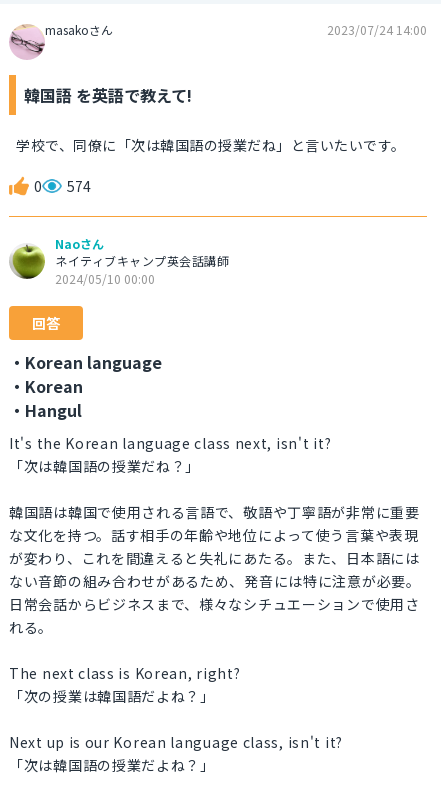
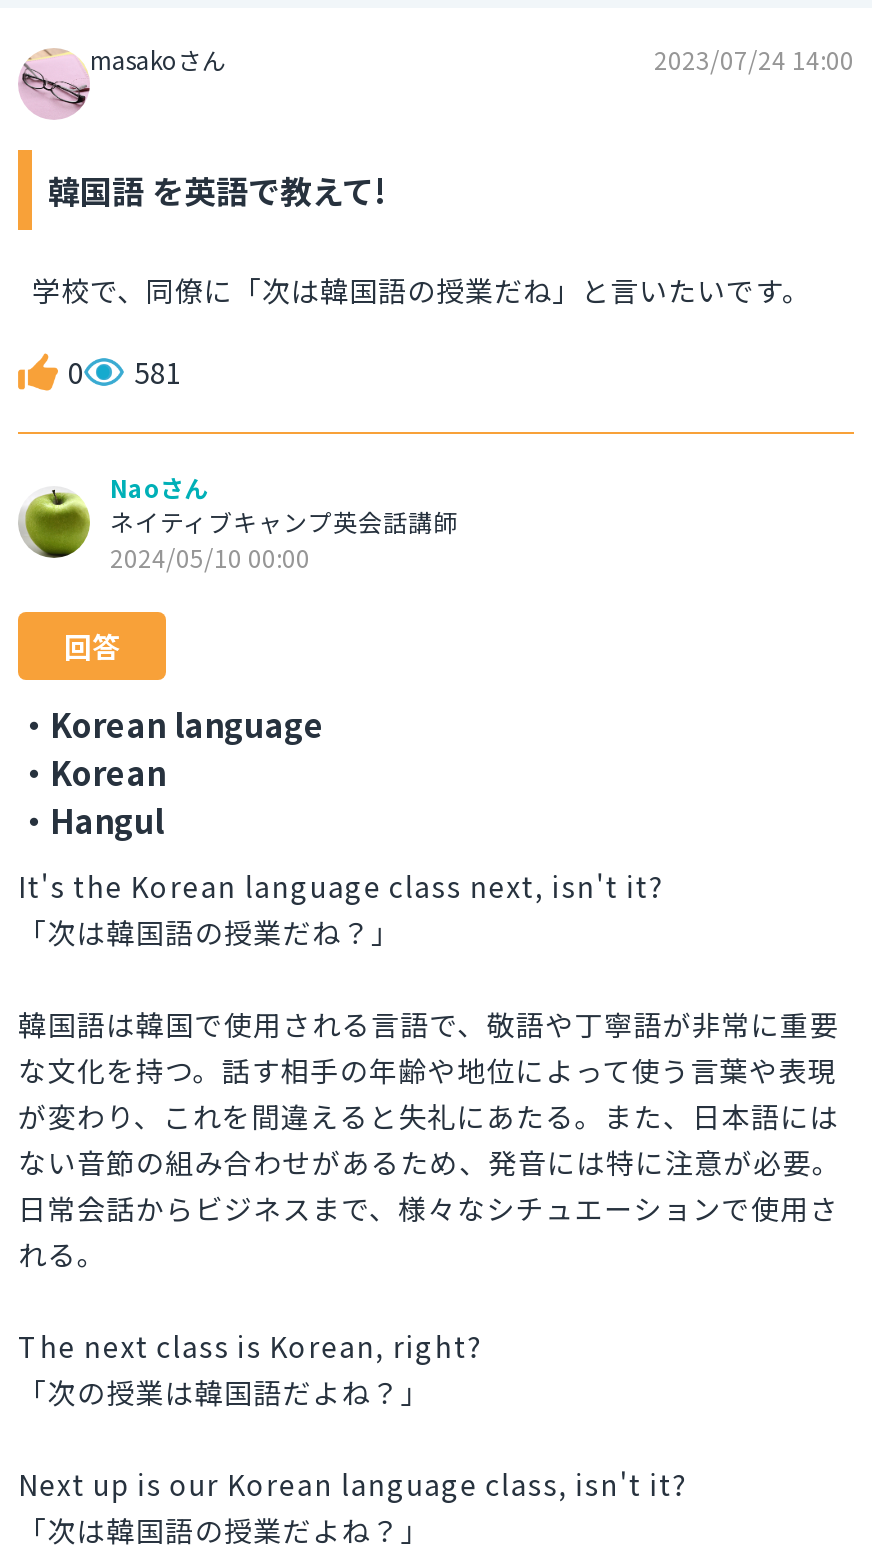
- 0 574
+ 0 581
